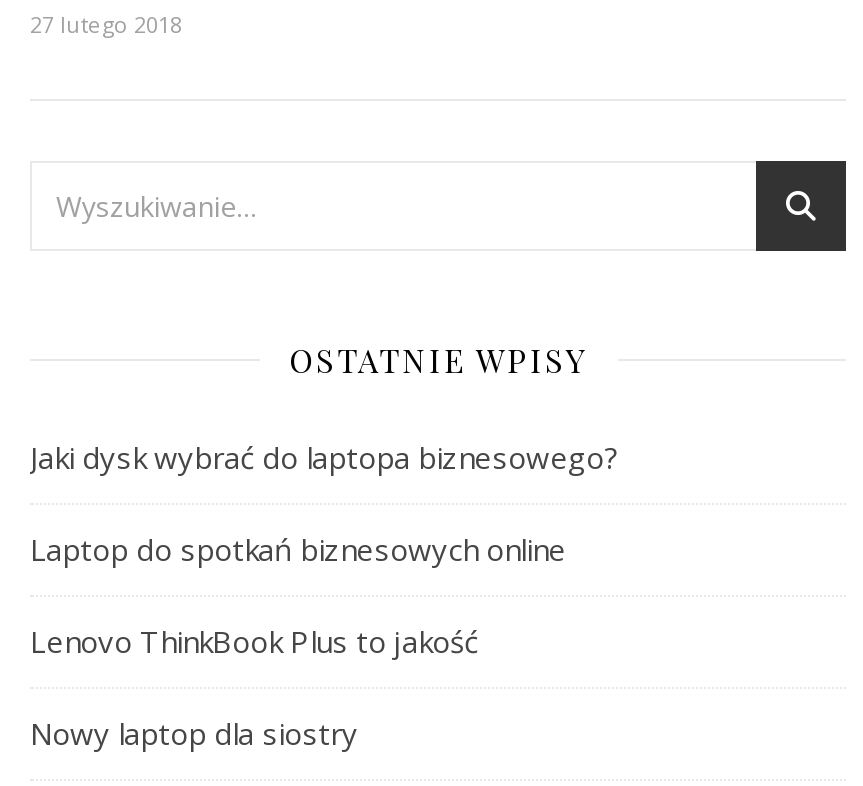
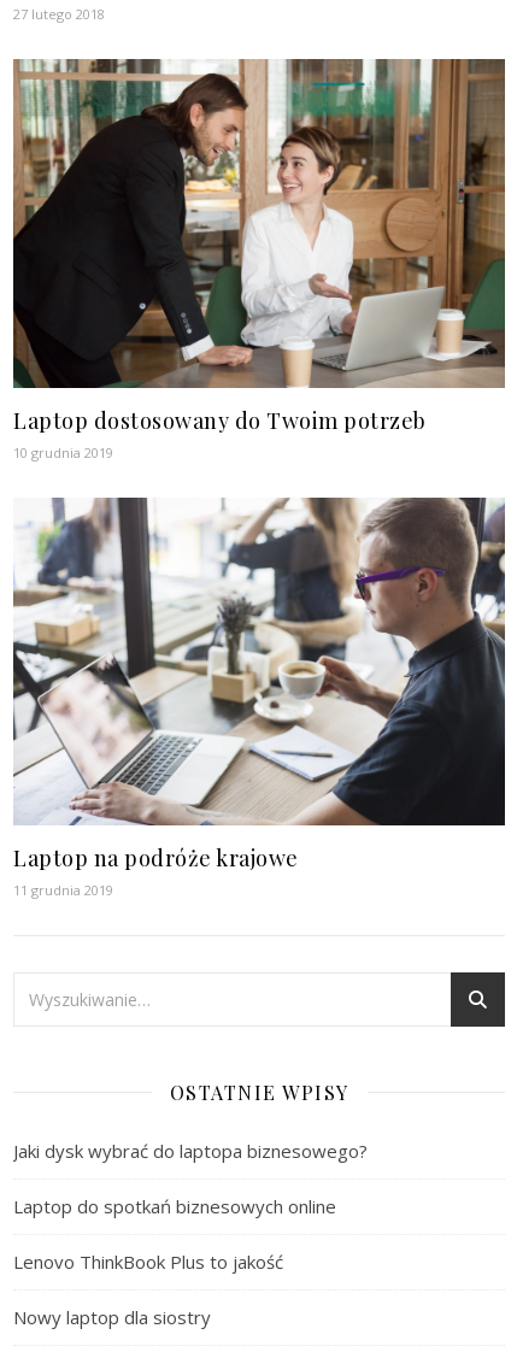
+ [image]
+ Laptop dostosowany do Twoim potrzeb
+ 10 grudnia 2019

+ [image]
+ Laptop na podróże krajowe
+ 11 grudnia 2019
